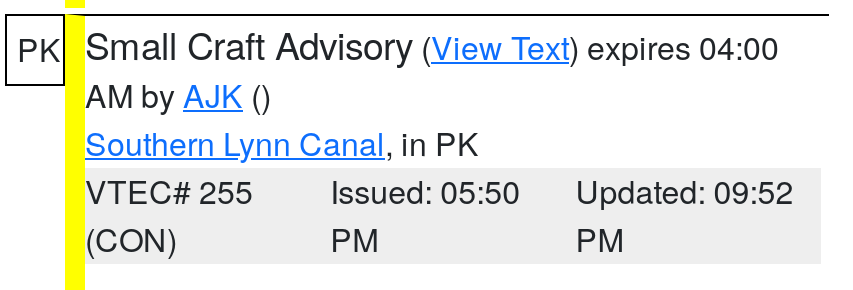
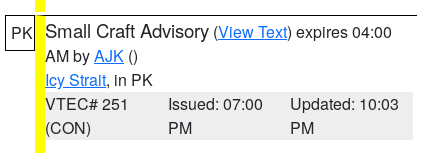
- Southern Lynn Canal, in PK
- VTEC# 255
+ Icy Strait, in PK
+ VTEC# 251

- Issued: 05:50
+ Issued: 07:00

- Updated: 09:52
+ Updated: 10:03
